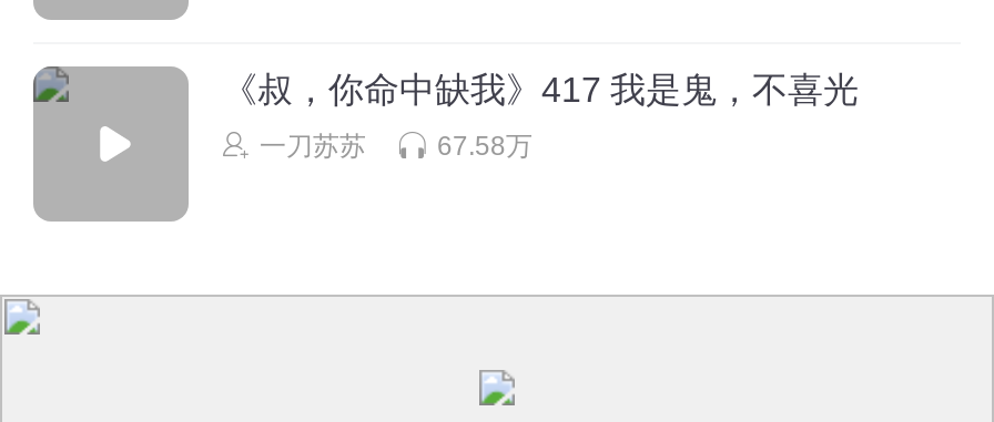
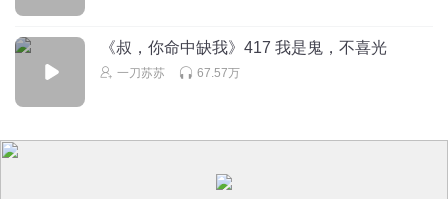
- 67.58万
+ 67.57万
